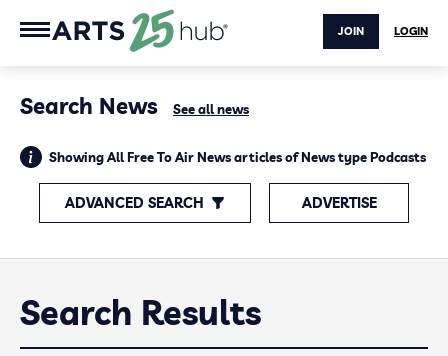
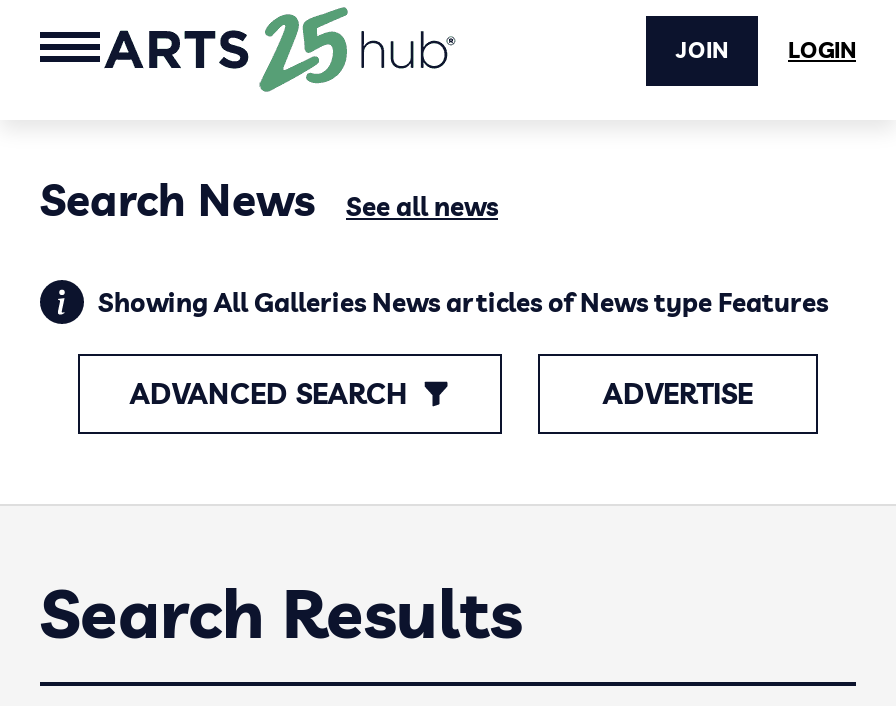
- Showing All Free To Air News articles of News type Podcasts
+ Showing All Galleries News articles of News type Features
